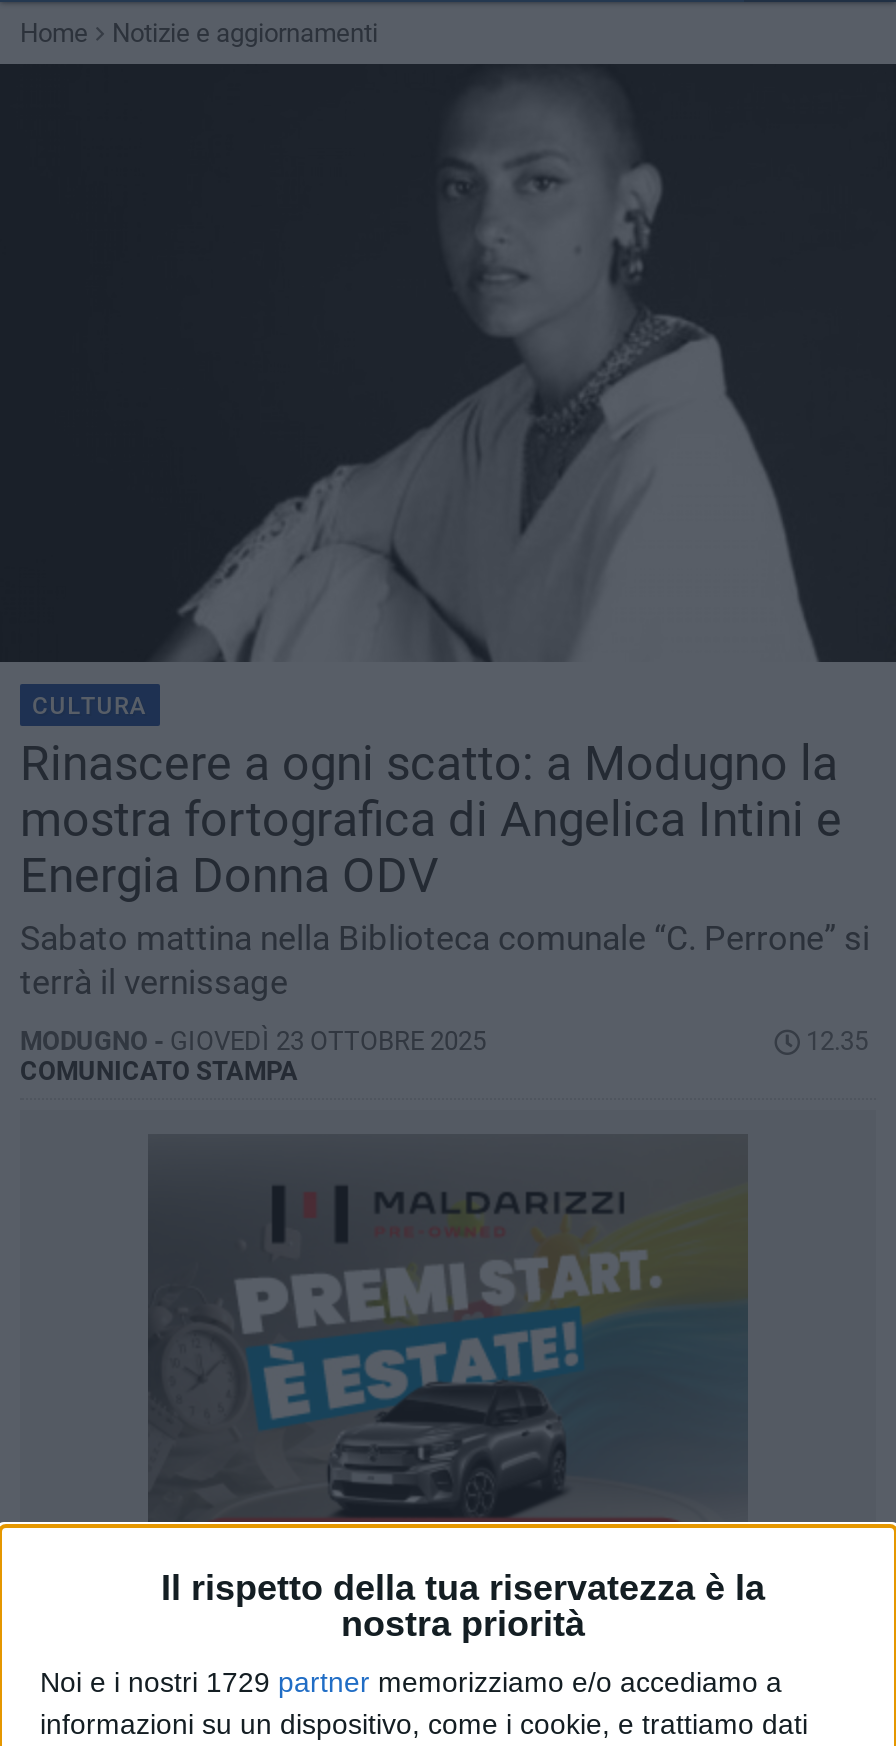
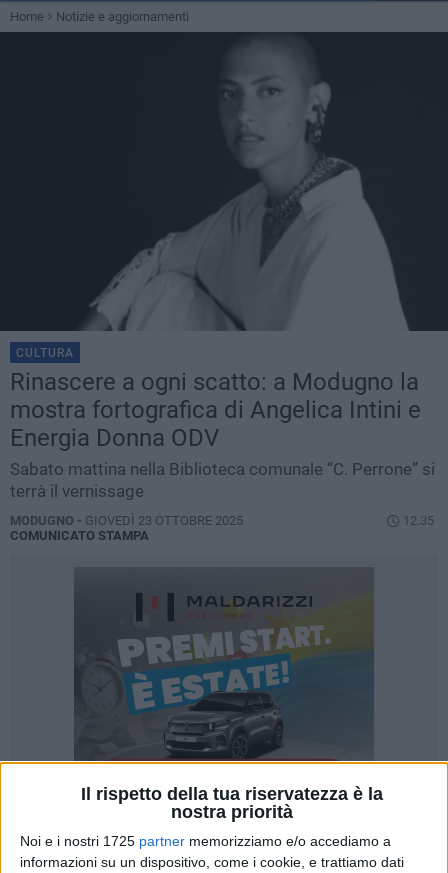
- Noi e i nostri 1729 partner memorizziamo e/o accediamo a
+ Noi e i nostri 1725 partner memorizziamo e/o accediamo a
